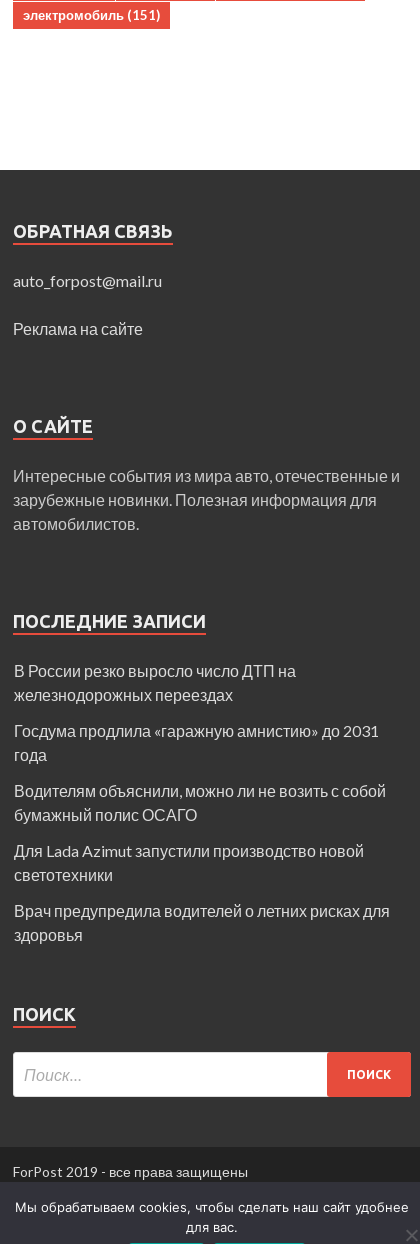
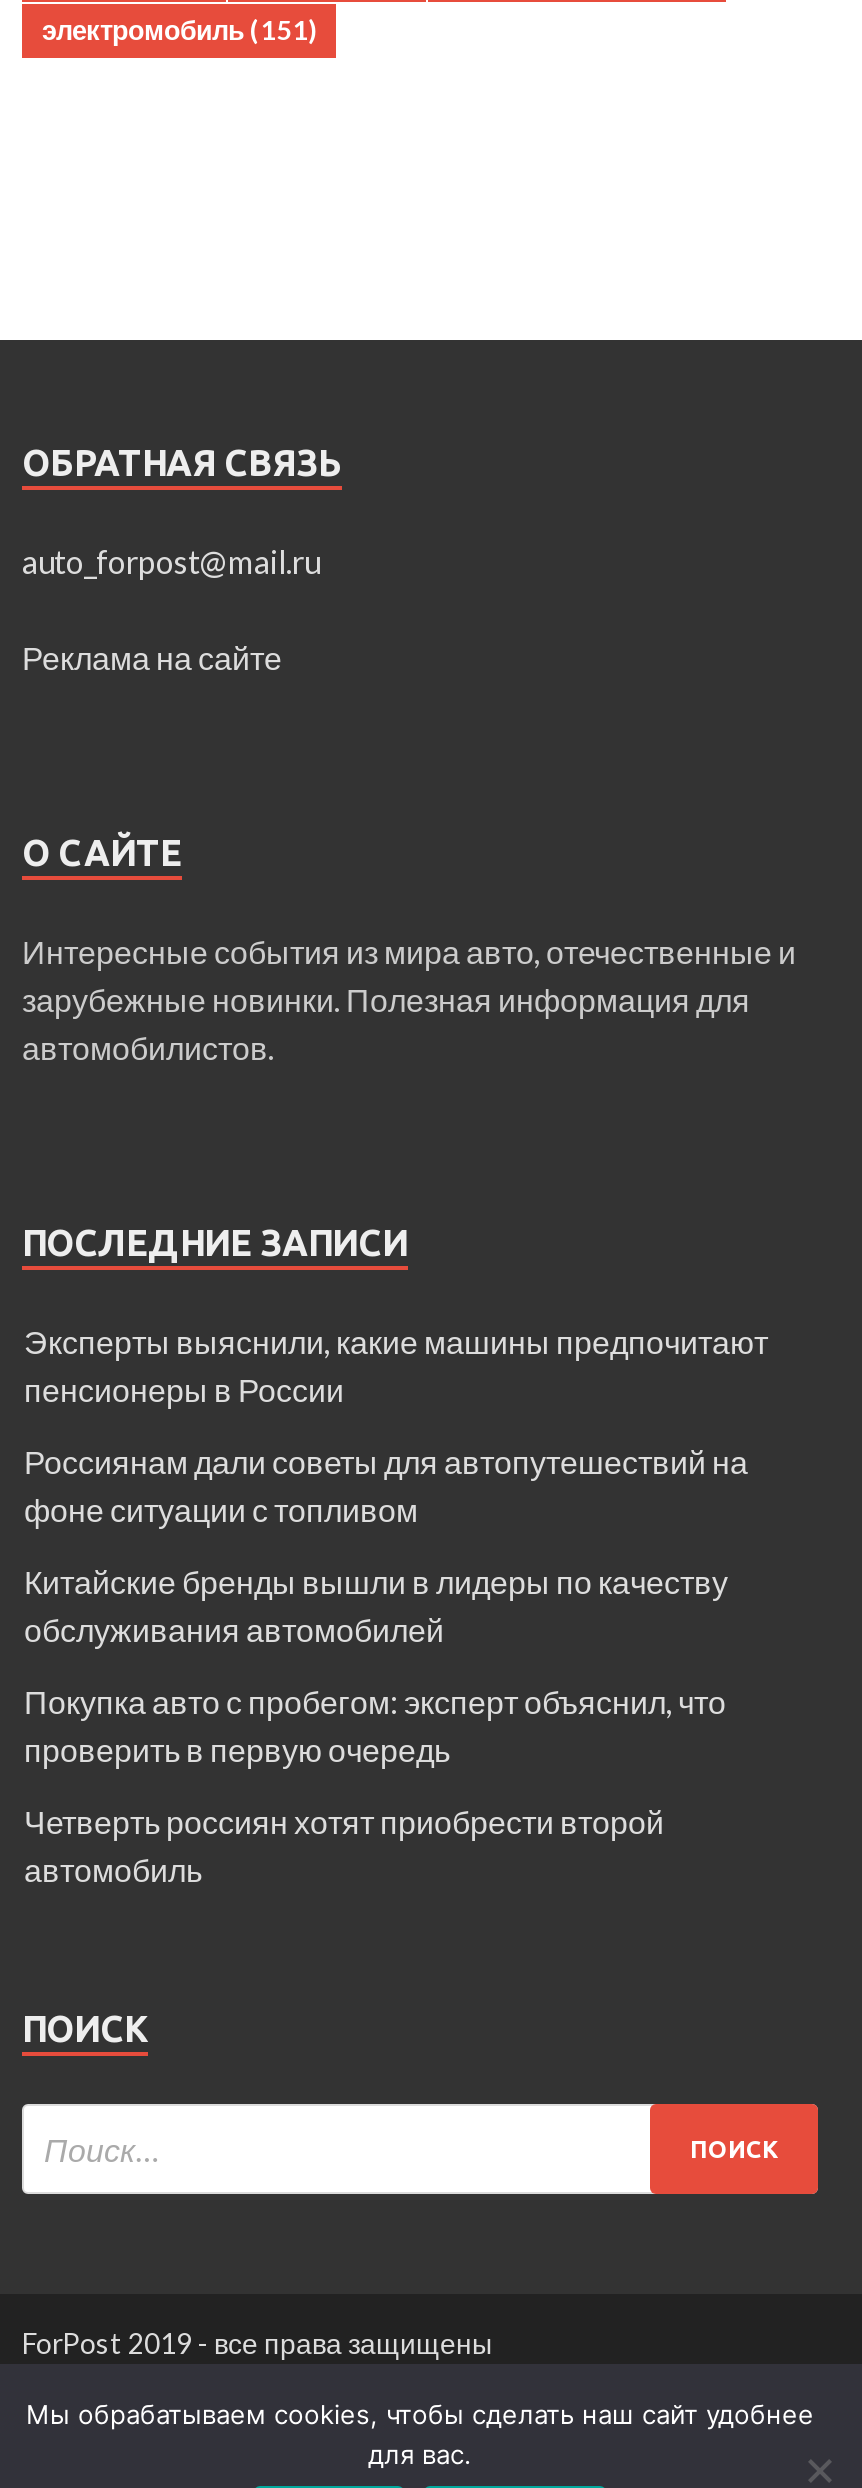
- В России резко выросло число ДТП на
- железнодорожных переездах
+ Эксперты выяснили, какие машины предпочитают
+ пенсионеры в России

- Госдума продлила «гаражную амнистию» до 2031
- года
+ Россиянам дали советы для автопутешествий на
+ фоне ситуации с топливом

- Водителям объяснили, можно ли не возить с собой
- бумажный полис ОСАГО
+ Китайские бренды вышли в лидеры по качеству
+ обслуживания автомобилей

- Для Lada Azimut запустили производство новой
- светотехники
+ Покупка авто с пробегом: эксперт объяснил, что
+ проверить в первую очередь

- Врач предупредила водителей о летних рисках для
- здоровья
+ Четверть россиян хотят приобрести второй
+ автомобиль
